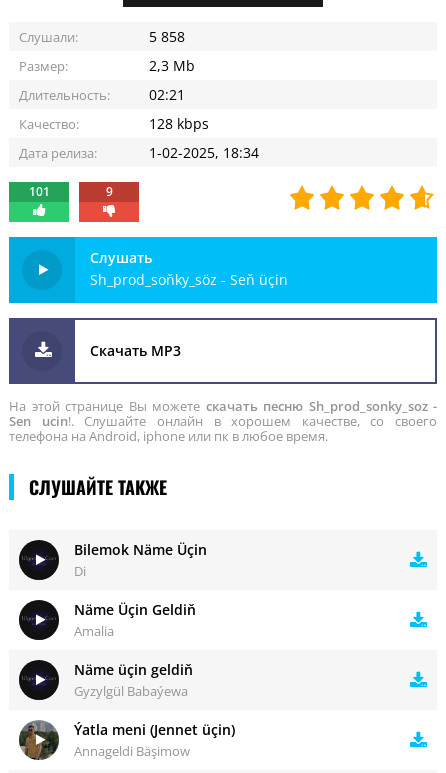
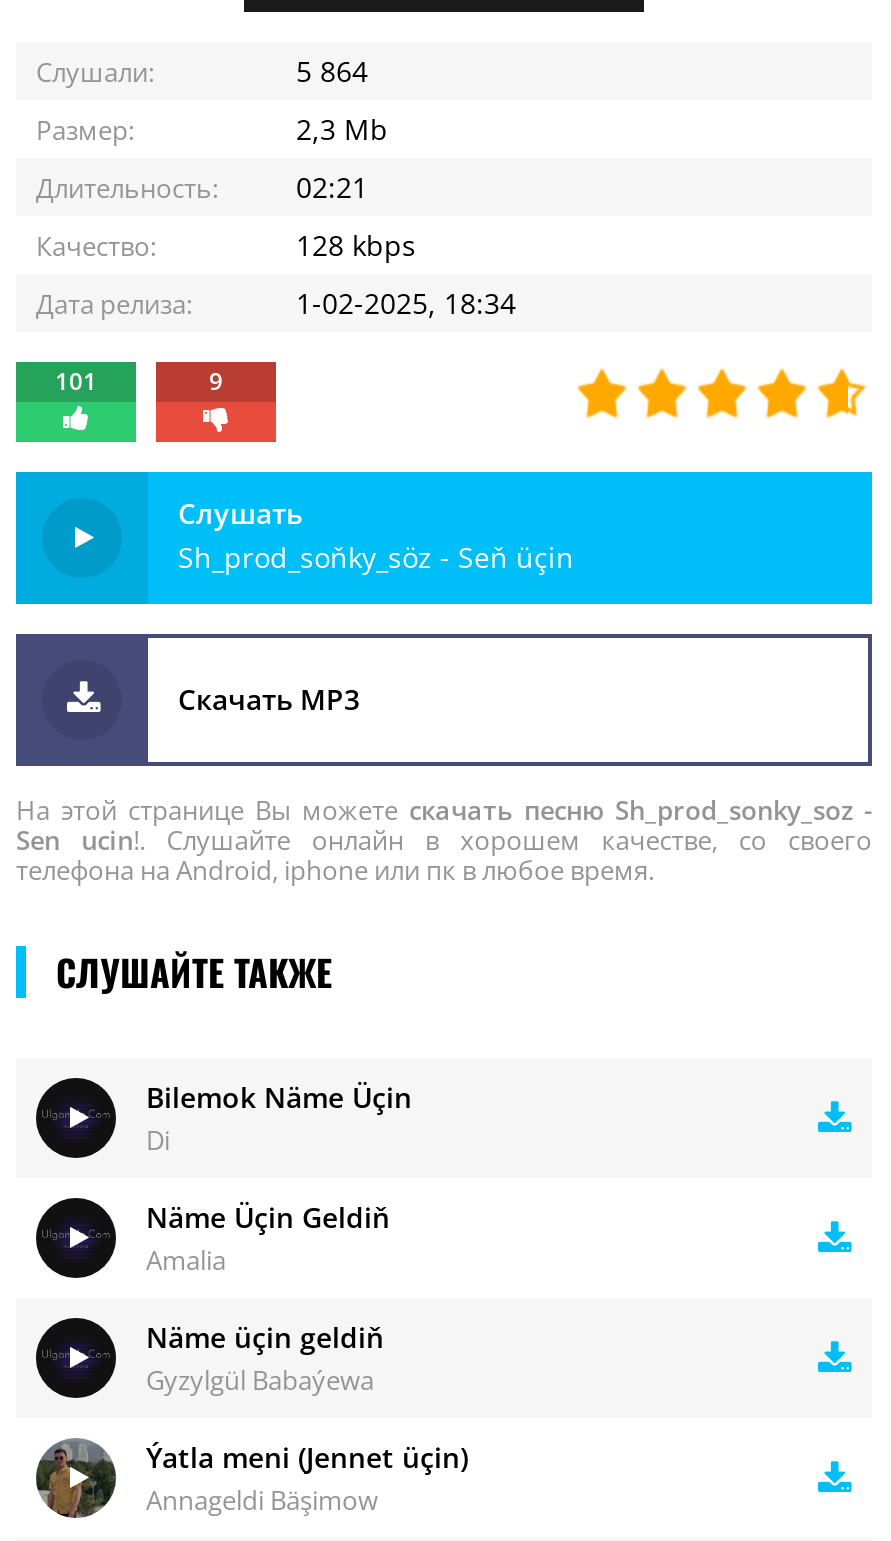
- 5 858
+ 5 864
